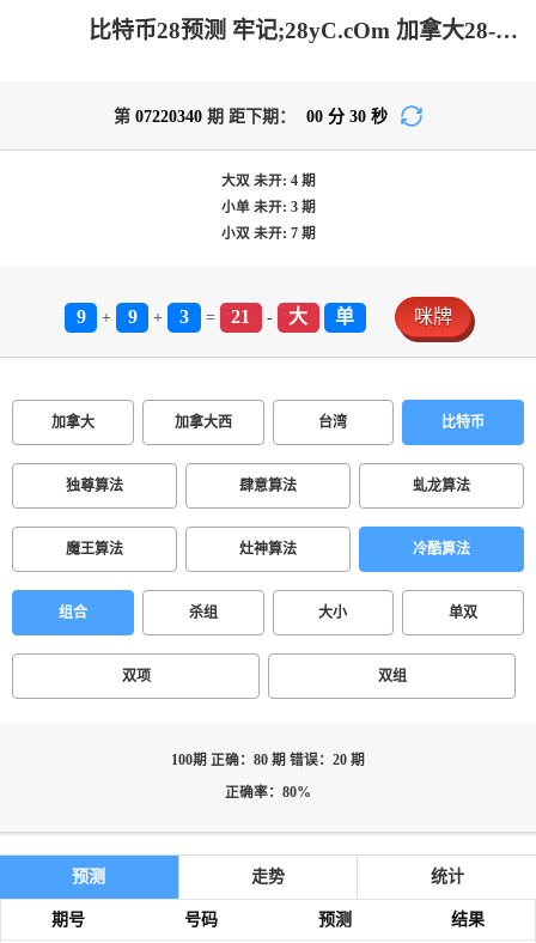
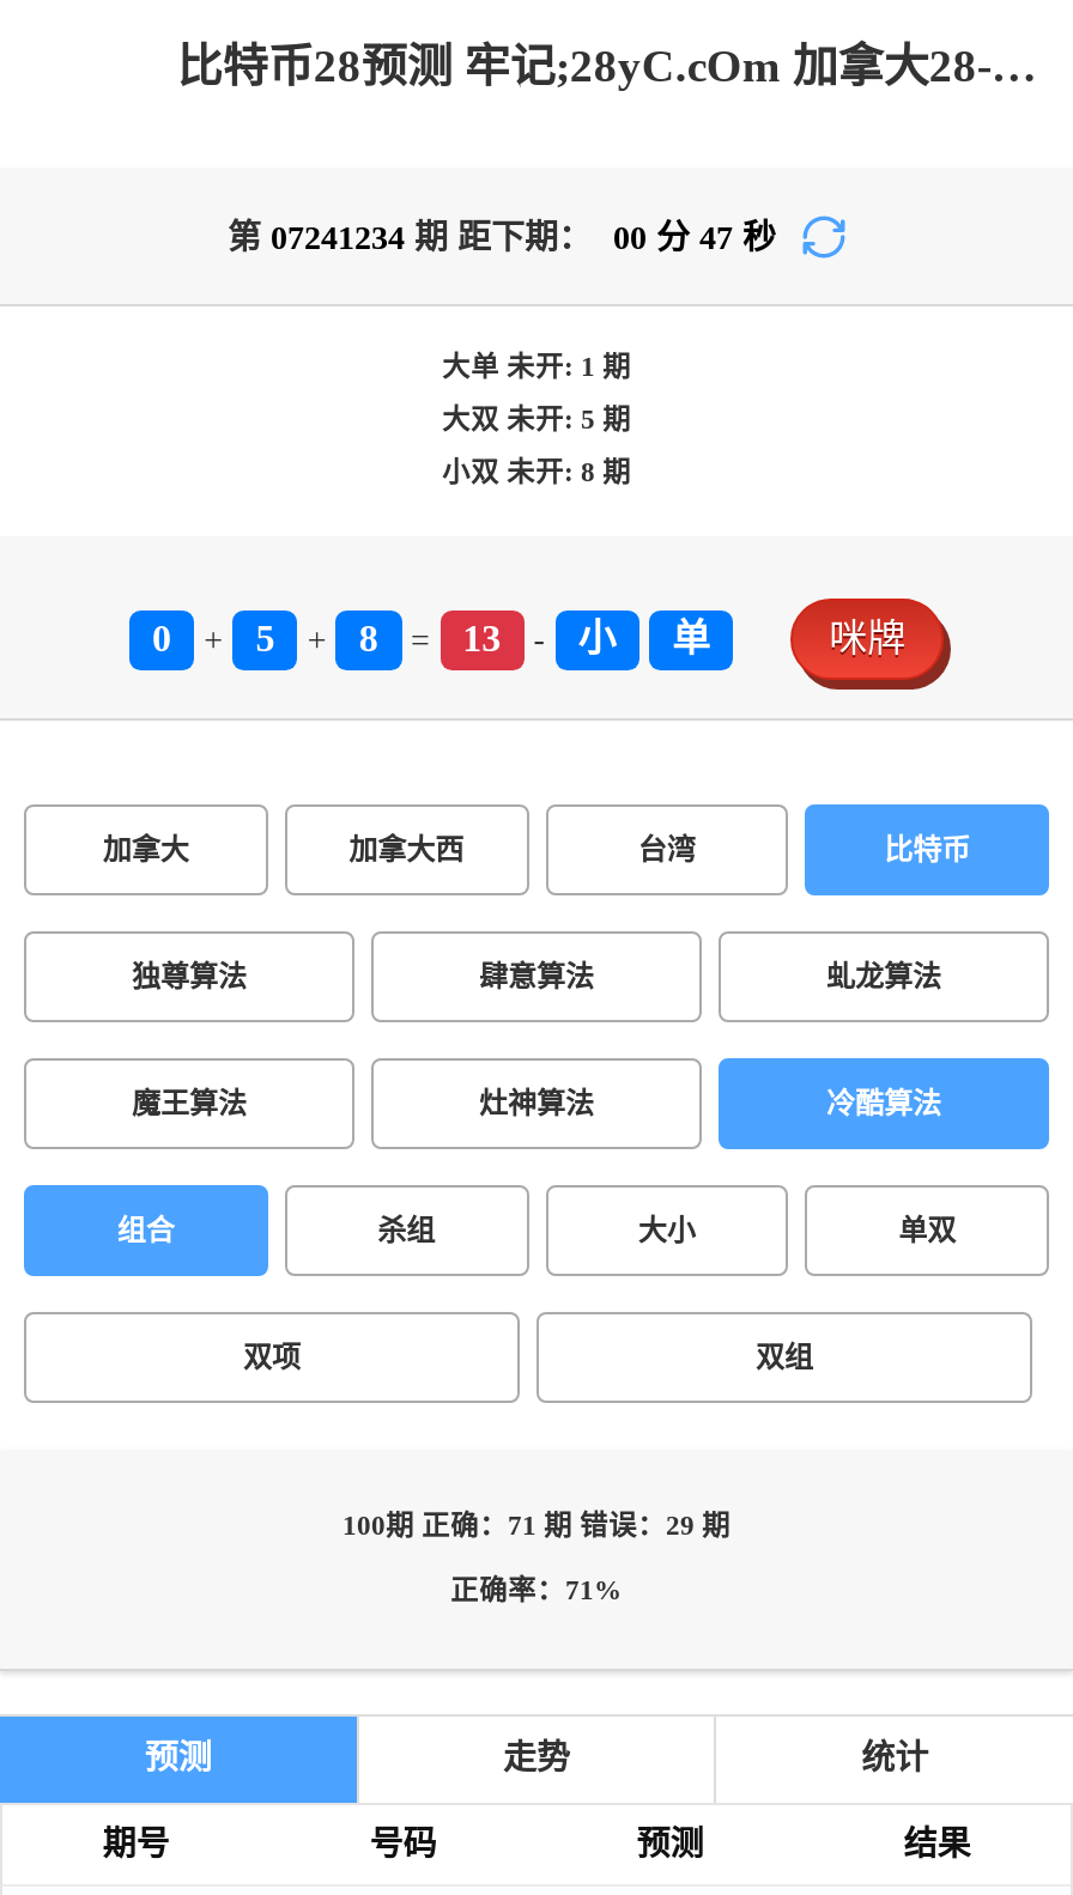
- 第07220340期 距下期： 00分 30秒
+ 第07241234期 距下期： 00分 47秒

- 大双未开: 4期
+ 大单未开: 1期

- 小单未开: 3期
+ 大双未开: 5期

- 小双未开: 7期
+ 小双未开: 8期

- 9
+ 0

- 9
+ 5

- 3
+ 8

- 21
+ 13

- 大
+ 小

- 100期 正确：80 期 错误：20 期
+ 100期 正确：71 期 错误：29 期

- 正确率：80%
+ 正确率：71%
